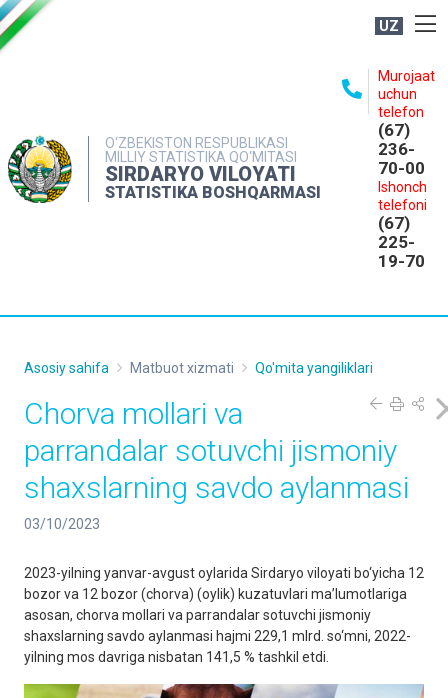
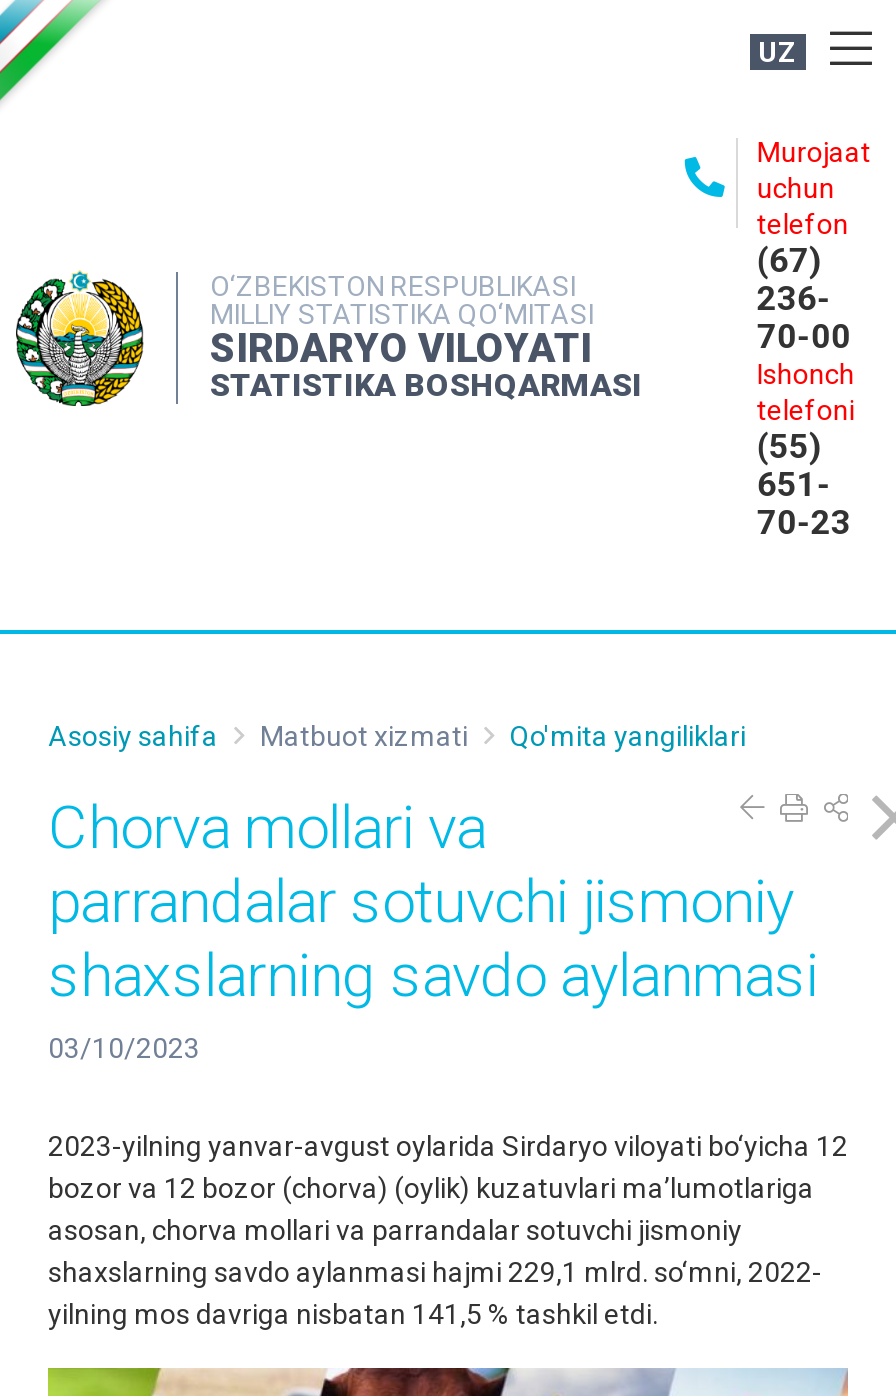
- (67)
+ (55)

- 225-
+ 651-

- 19-70
+ 70-23
